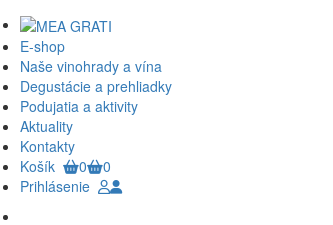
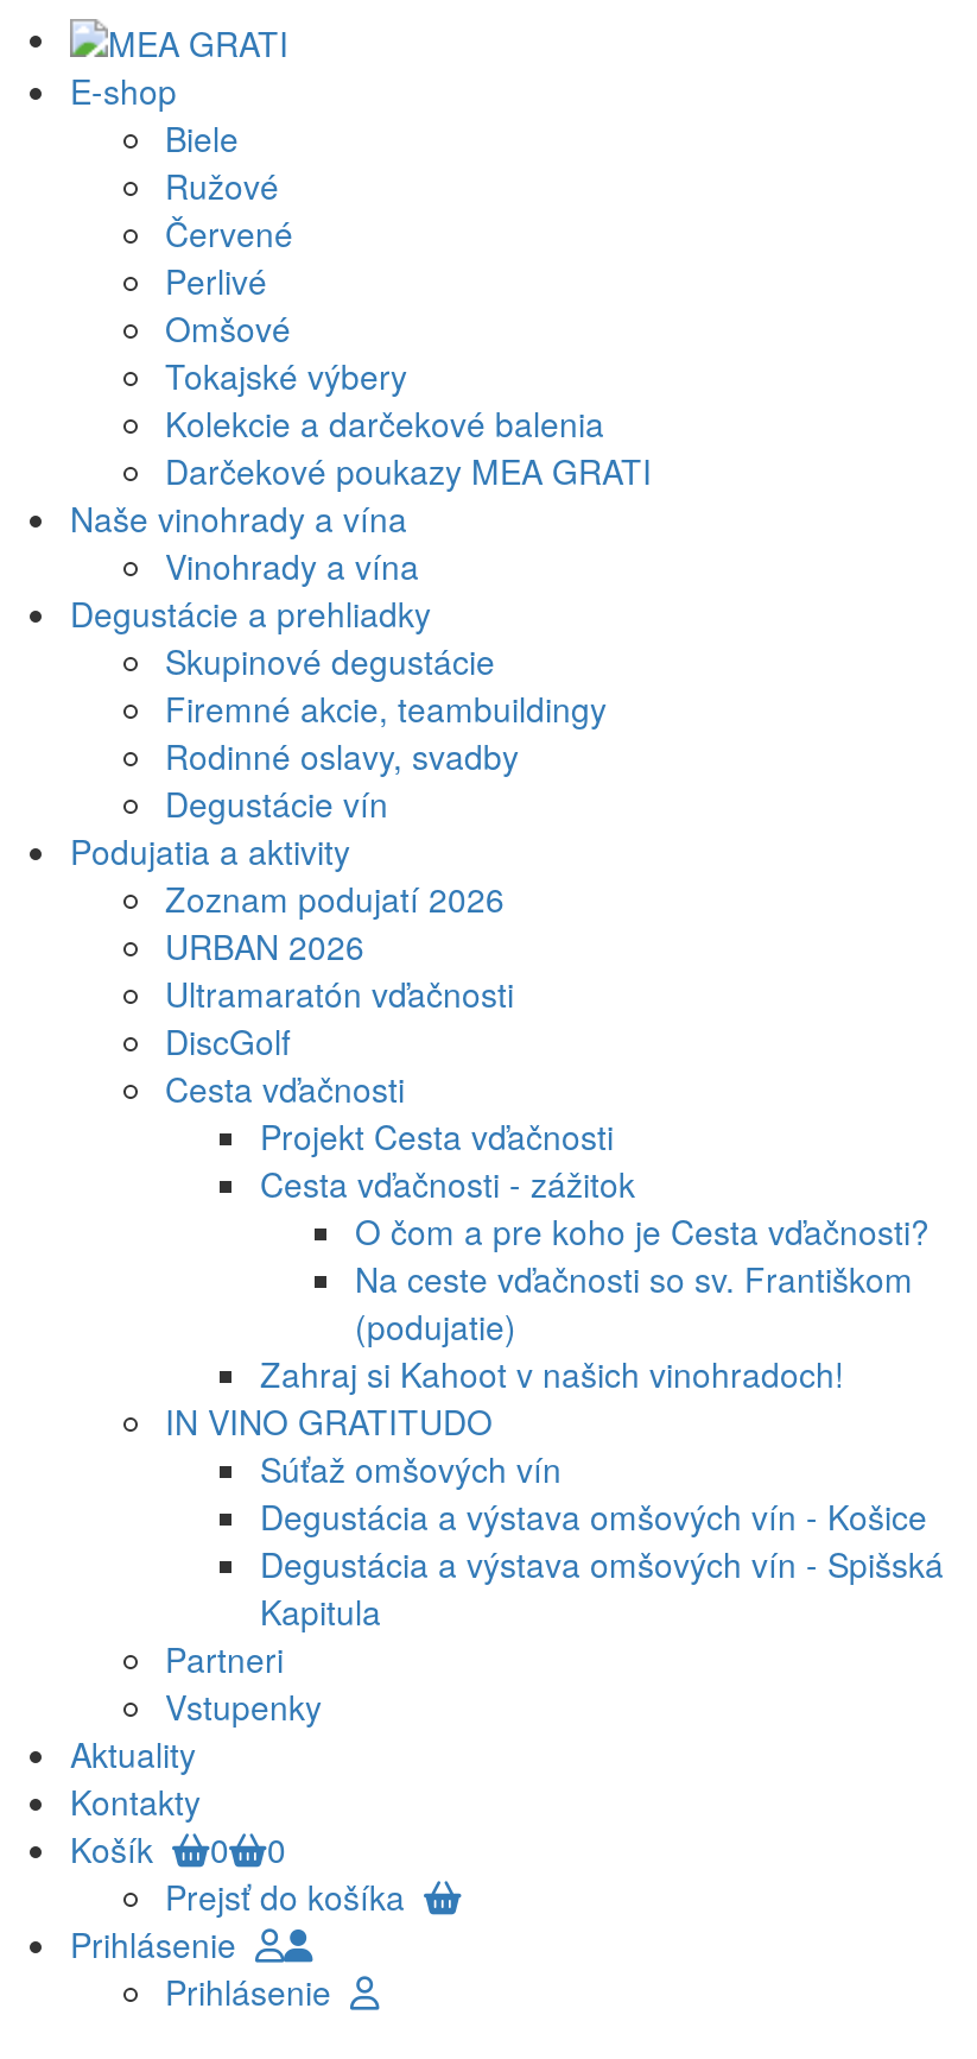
+ Biele
+ Ružové
+ Červené
+ Perlivé
+ Omšové
+ Tokajské výbery
+ Kolekcie a darčekové balenia
+ Darčekové poukazy MEA GRATI

+ Vinohrady a vína

+ Skupinové degustácie
+ Firemné akcie, teambuildingy
+ Rodinné oslavy, svadby
+ Degustácie vín

+ Zoznam podujatí 2026
+ URBAN 2026
+ Ultramaratón vďačnosti
+ DiscGolf
+ Cesta vďačnosti
+ Projekt Cesta vďačnosti
+ Cesta vďačnosti - zážitok
+ O čom a pre koho je Cesta vďačnosti?
+ Na ceste vďačnosti so sv. Františkom
+ (podujatie)
+ Zahraj si Kahoot v našich vinohradoch!
+ IN VINO GRATITUDO
+ Súťaž omšových vín
+ Degustácia a výstava omšových vín - Košice
+ Degustácia a výstava omšových vín - Spišská
+ Kapitula
+ Partneri
+ Vstupenky

+ Prejsť do košíka
+ Prihlásenie
